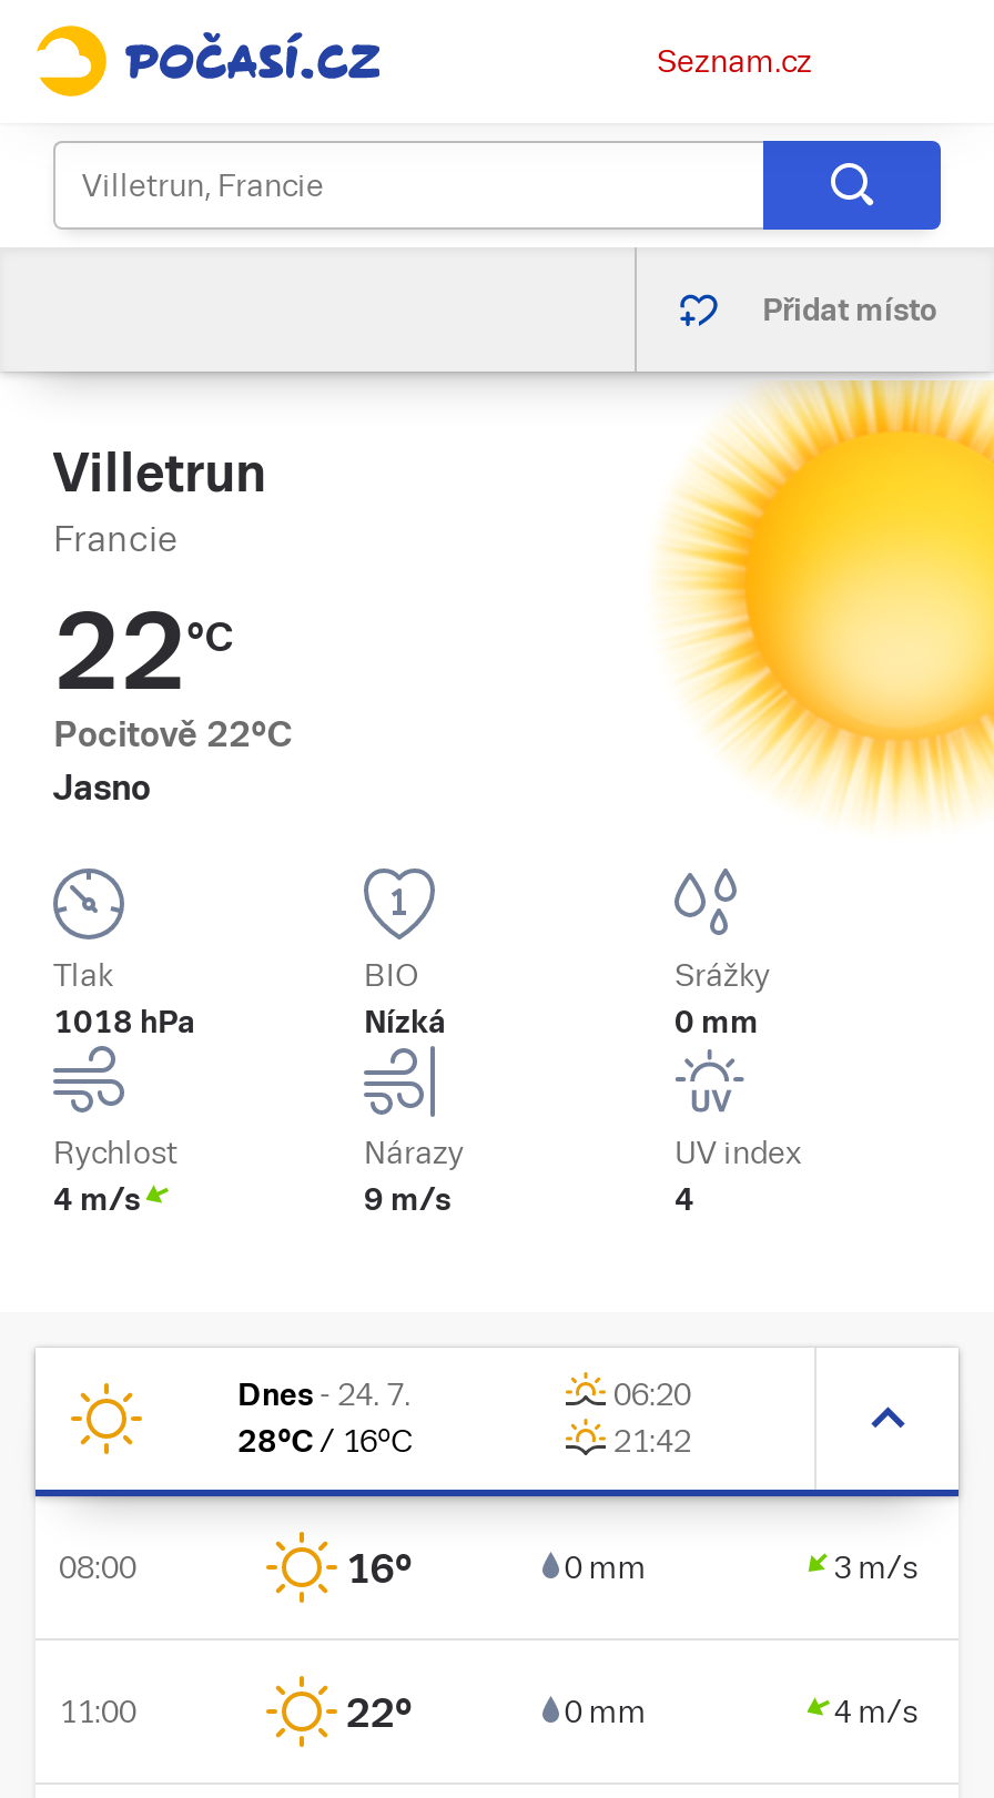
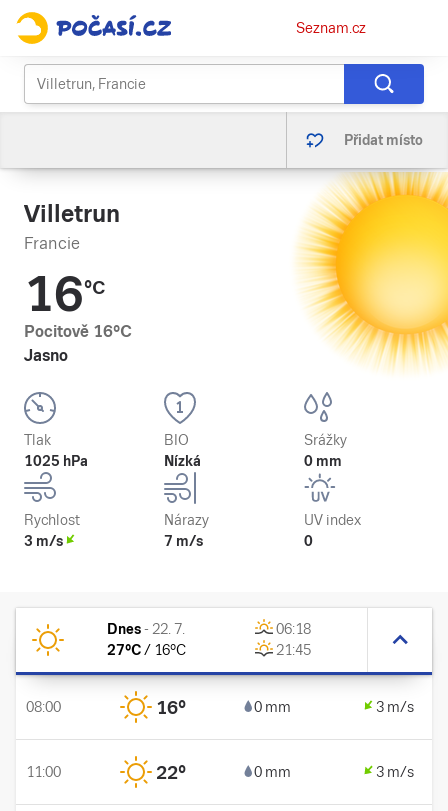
- 22°C
+ 16°C

- Pocitově 22°C
+ Pocitově 16°C

- 1018 hPa
+ 1025 hPa

- 4 m/s
+ 3 m/s

- 9 m/s
+ 7 m/s

- 4
+ 0

- Dnes - 24. 7.
+ Dnes - 22. 7.

- 06:20
+ 06:18

- 28°C / 16°C
+ 27°C / 16°C

- 21:42
+ 21:45

- 4 m/s
+ 3 m/s
